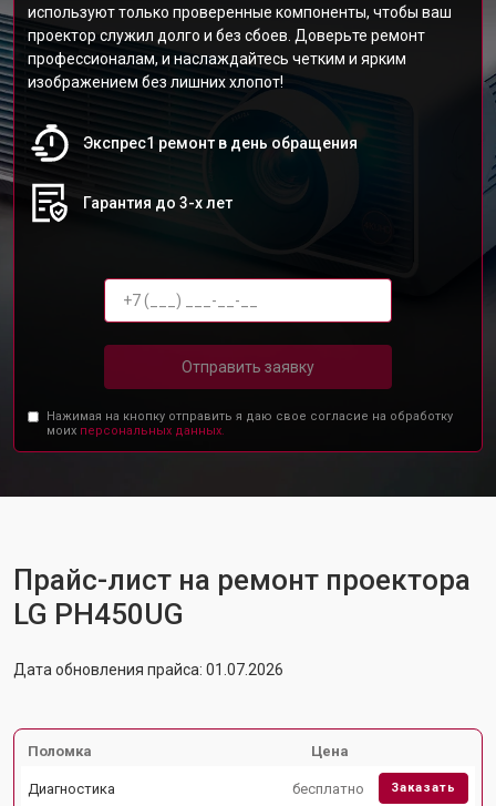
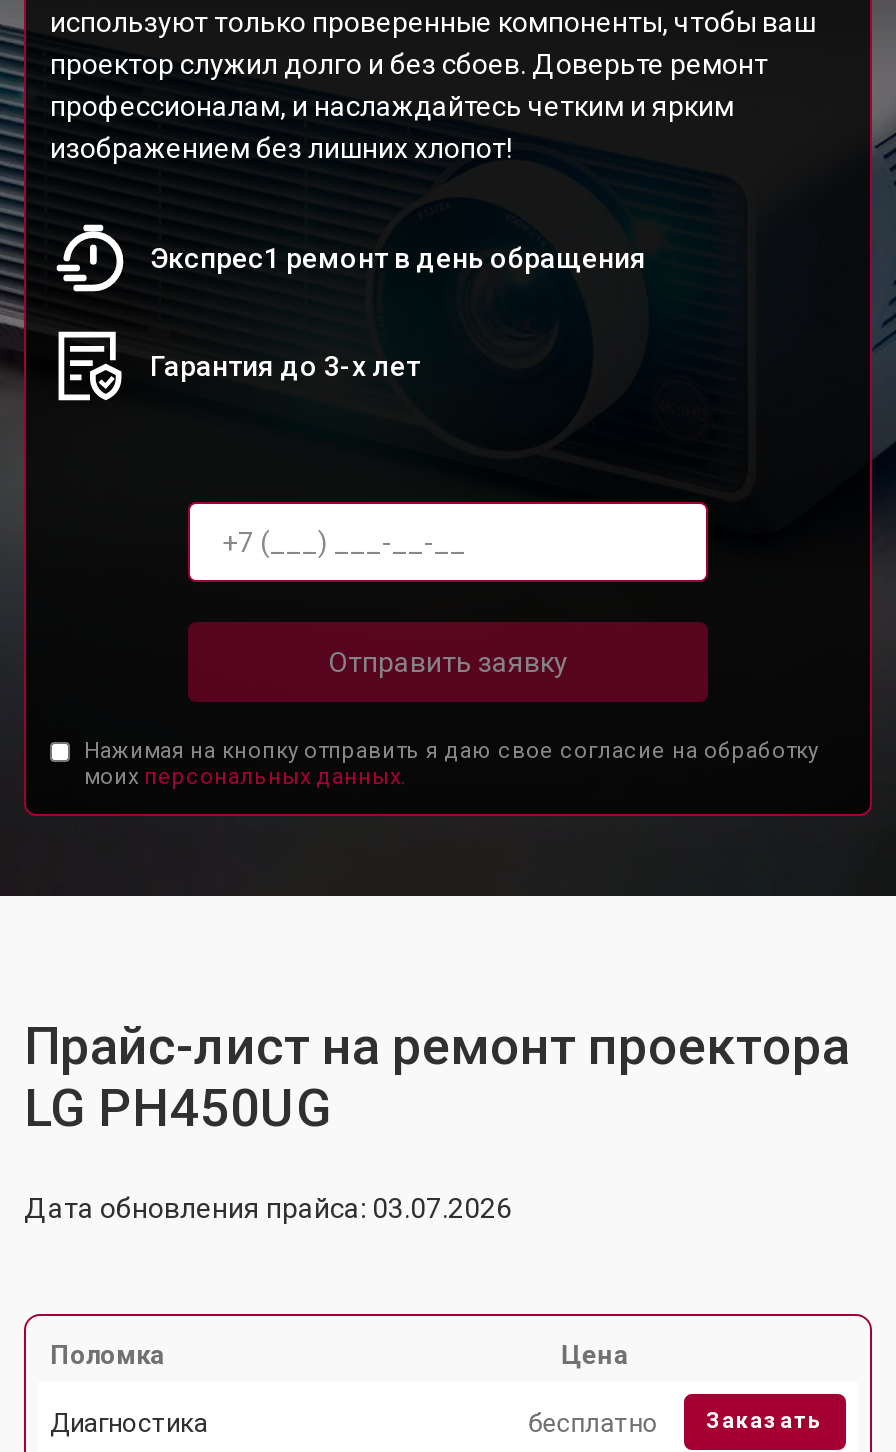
- Дата обновления прайса: 01.07.2026
+ Дата обновления прайса: 03.07.2026
